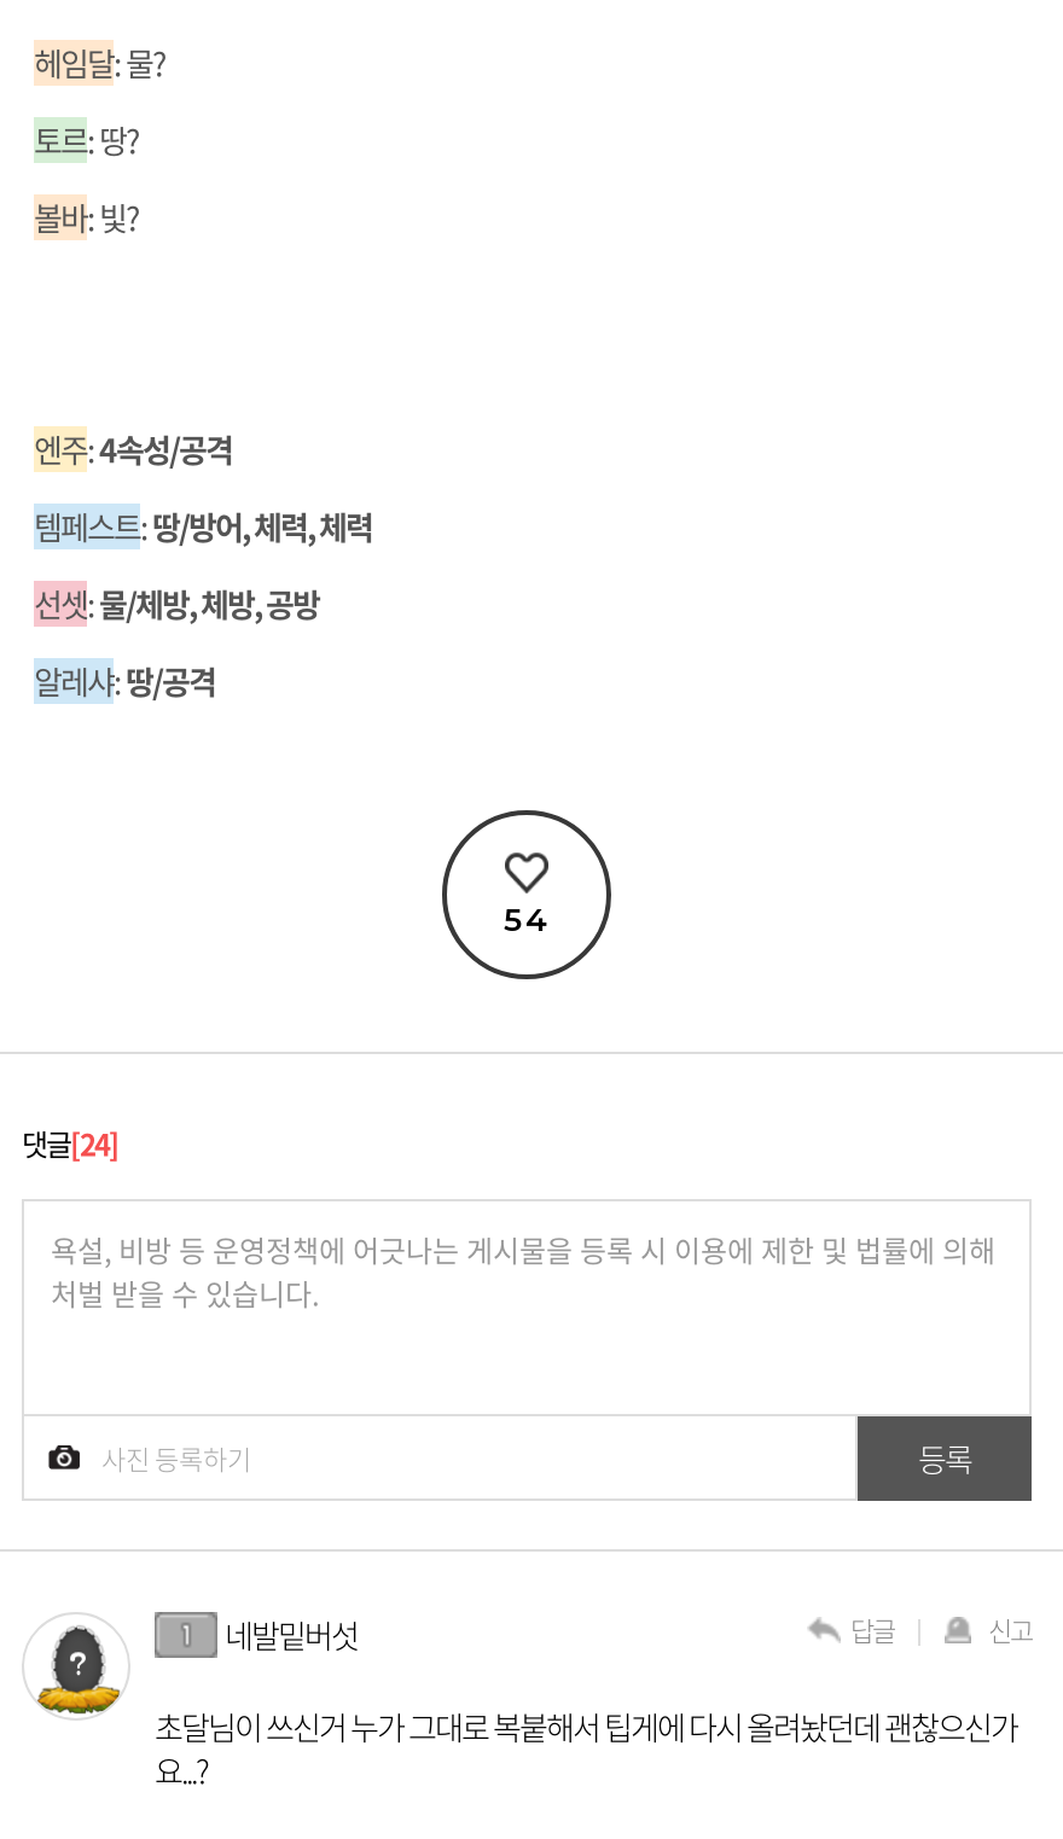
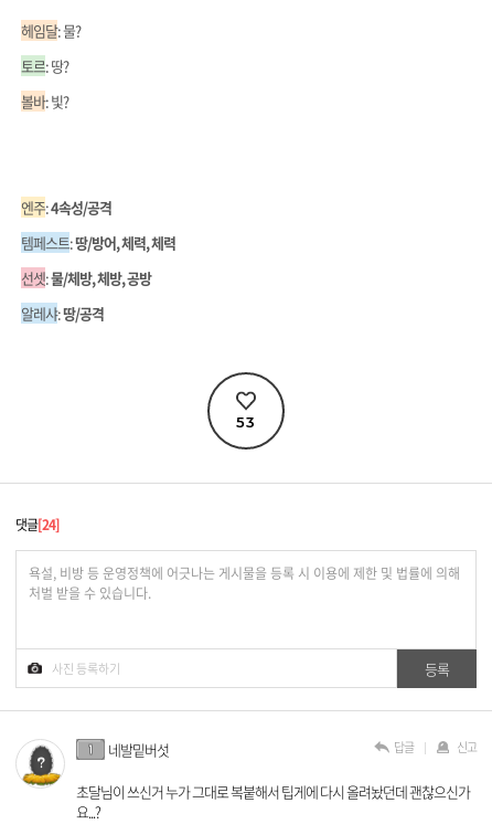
- 54
+ 53
